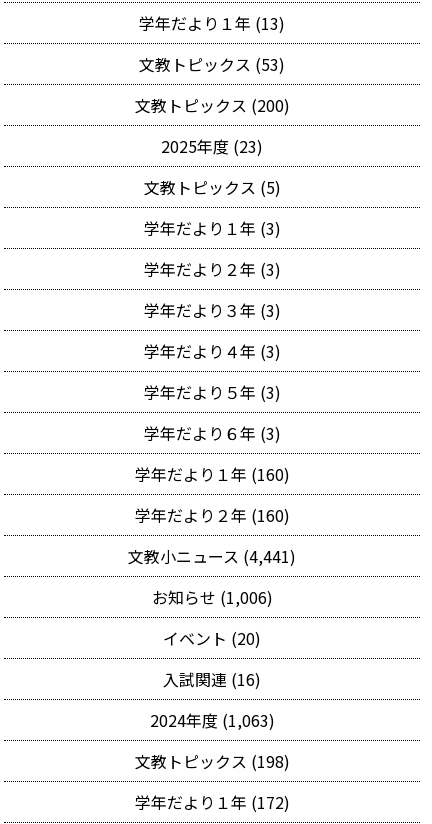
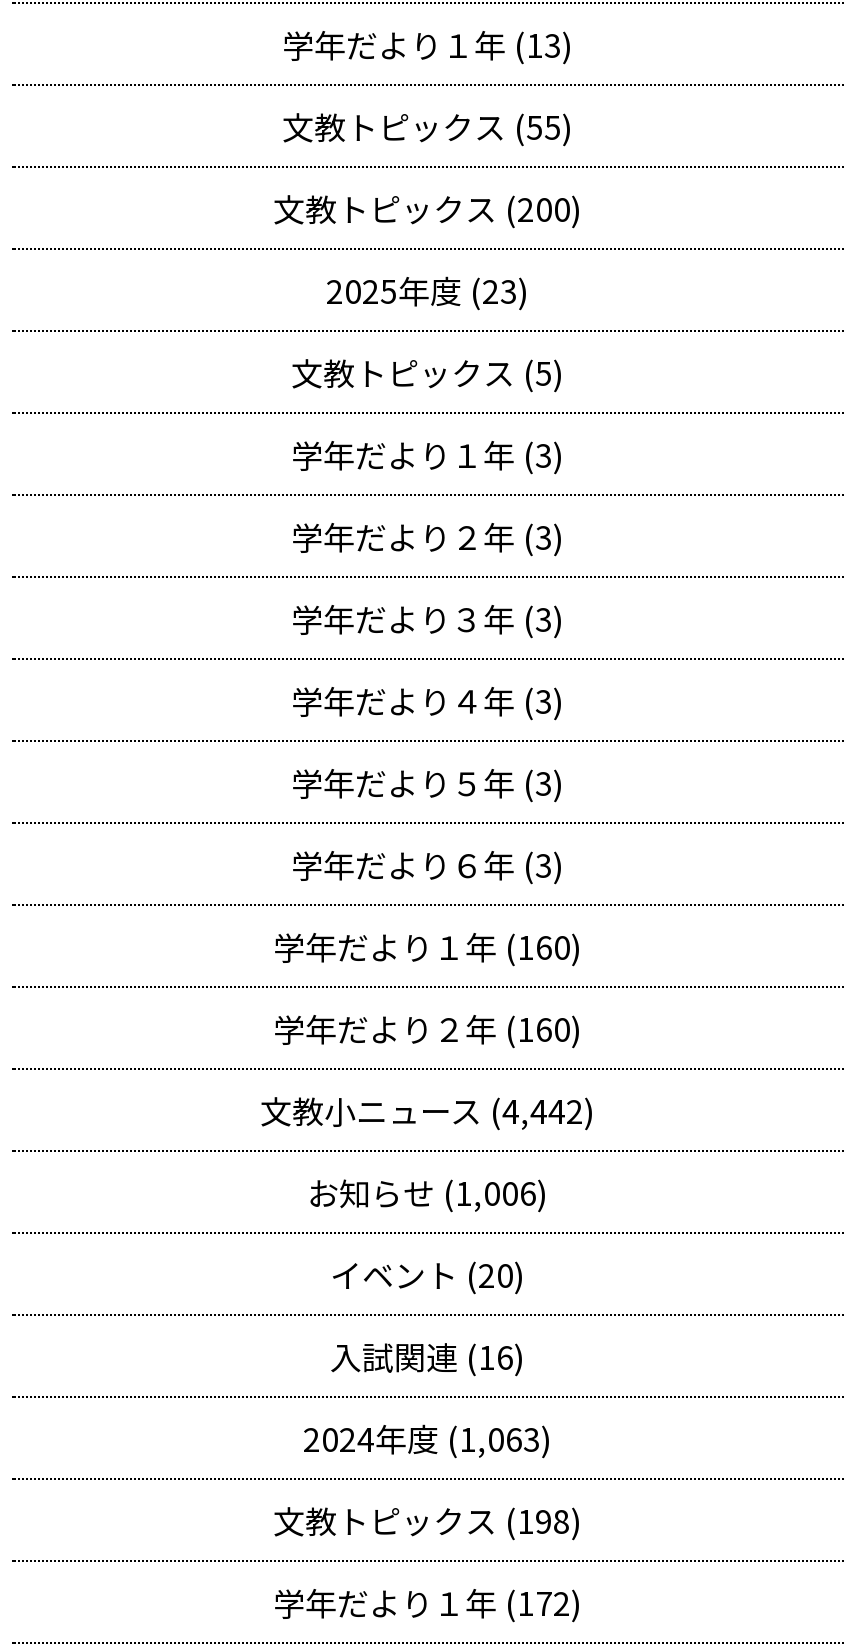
- 文教トピックス (53)
+ 文教トピックス (55)

- 文教小ニュース (4,441)
+ 文教小ニュース (4,442)
